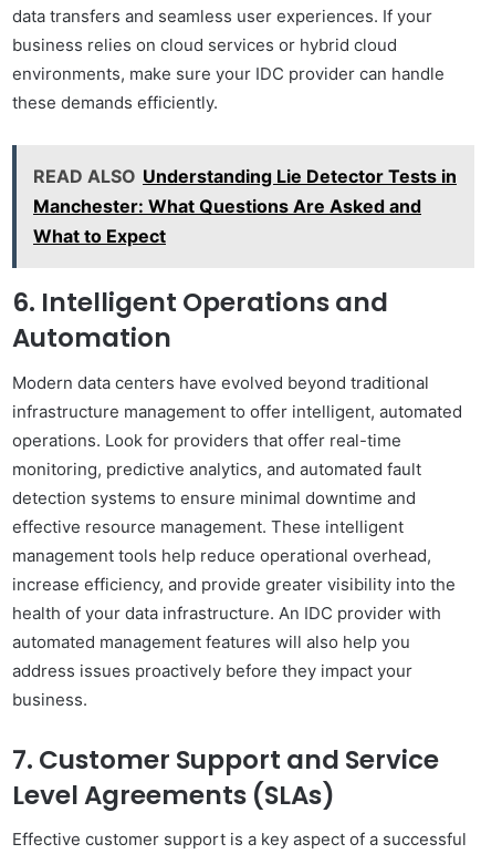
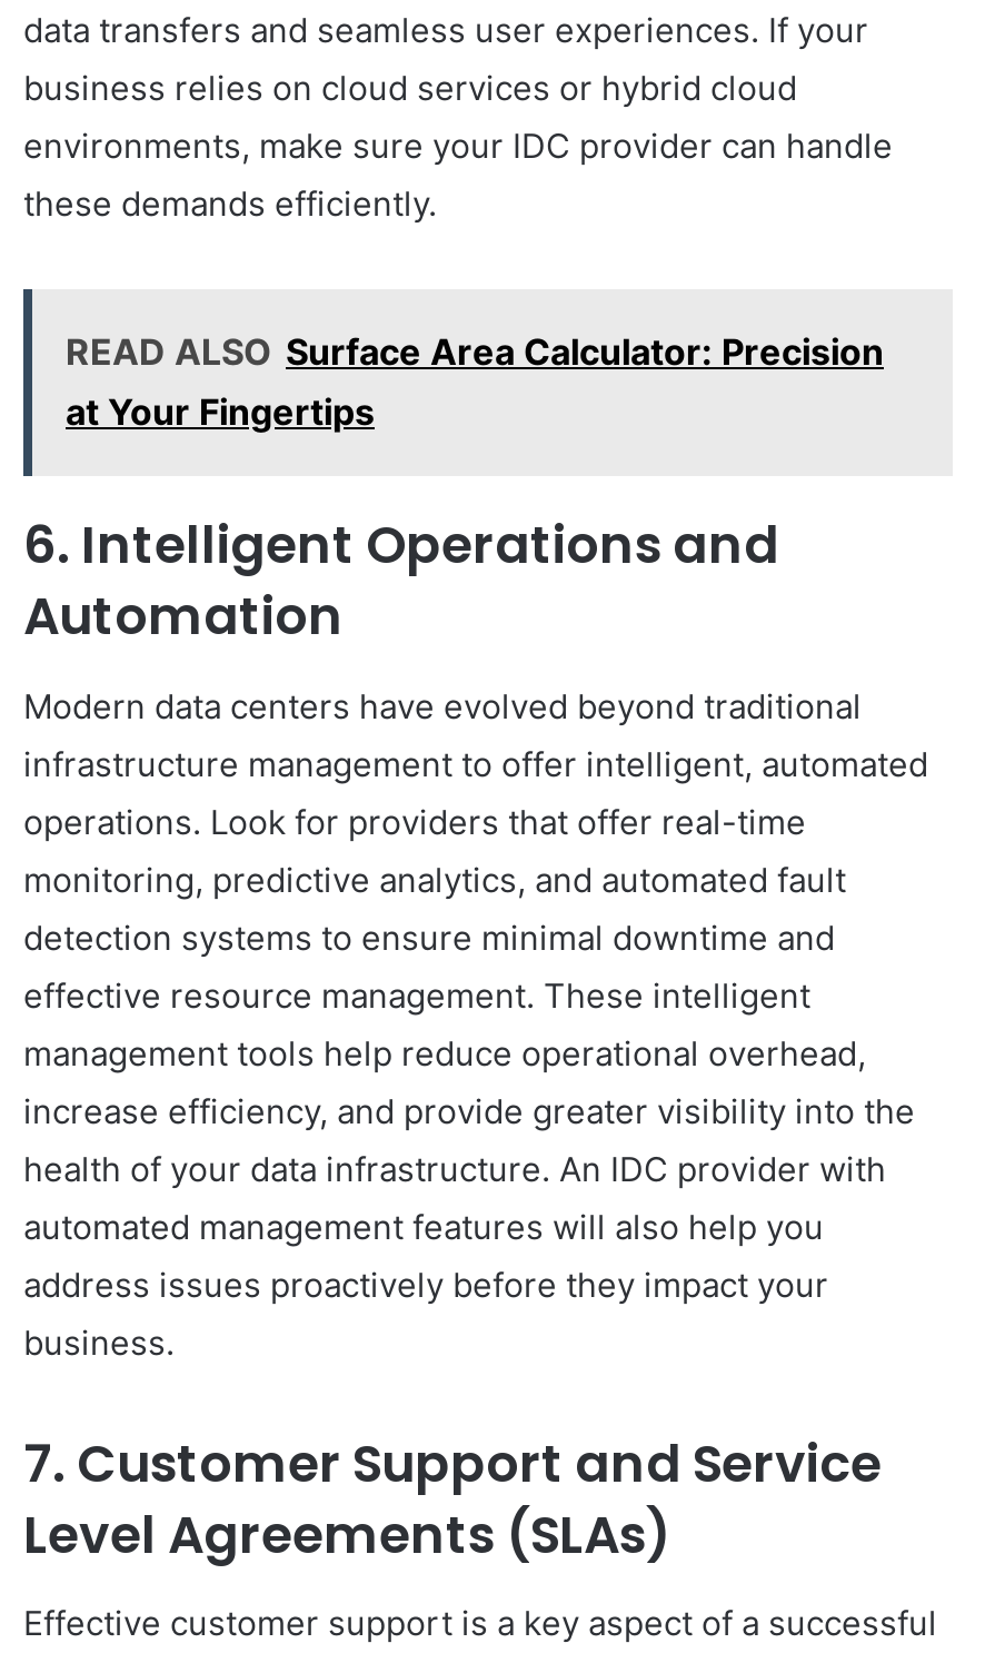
- READ ALSO Understanding Lie Detector Tests in
- Manchester: What Questions Are Asked and
- What to Expect
+ READ ALSO Surface Area Calculator: Precision
+ at Your Fingertips
